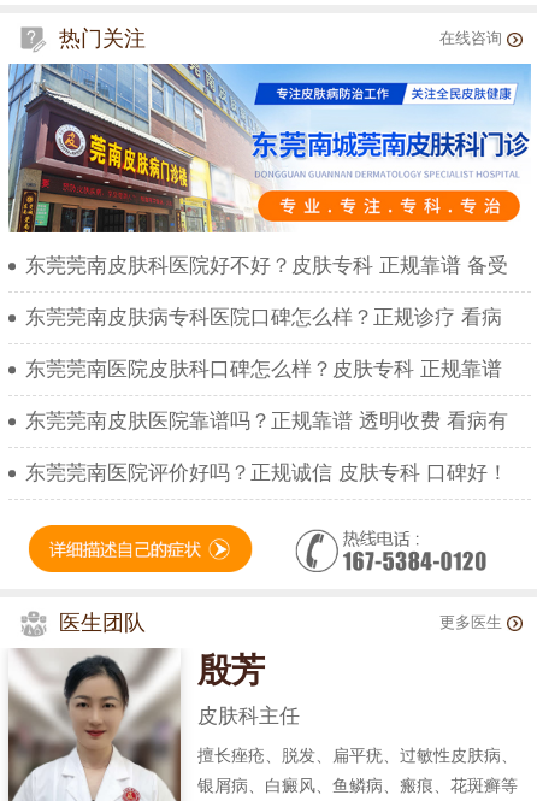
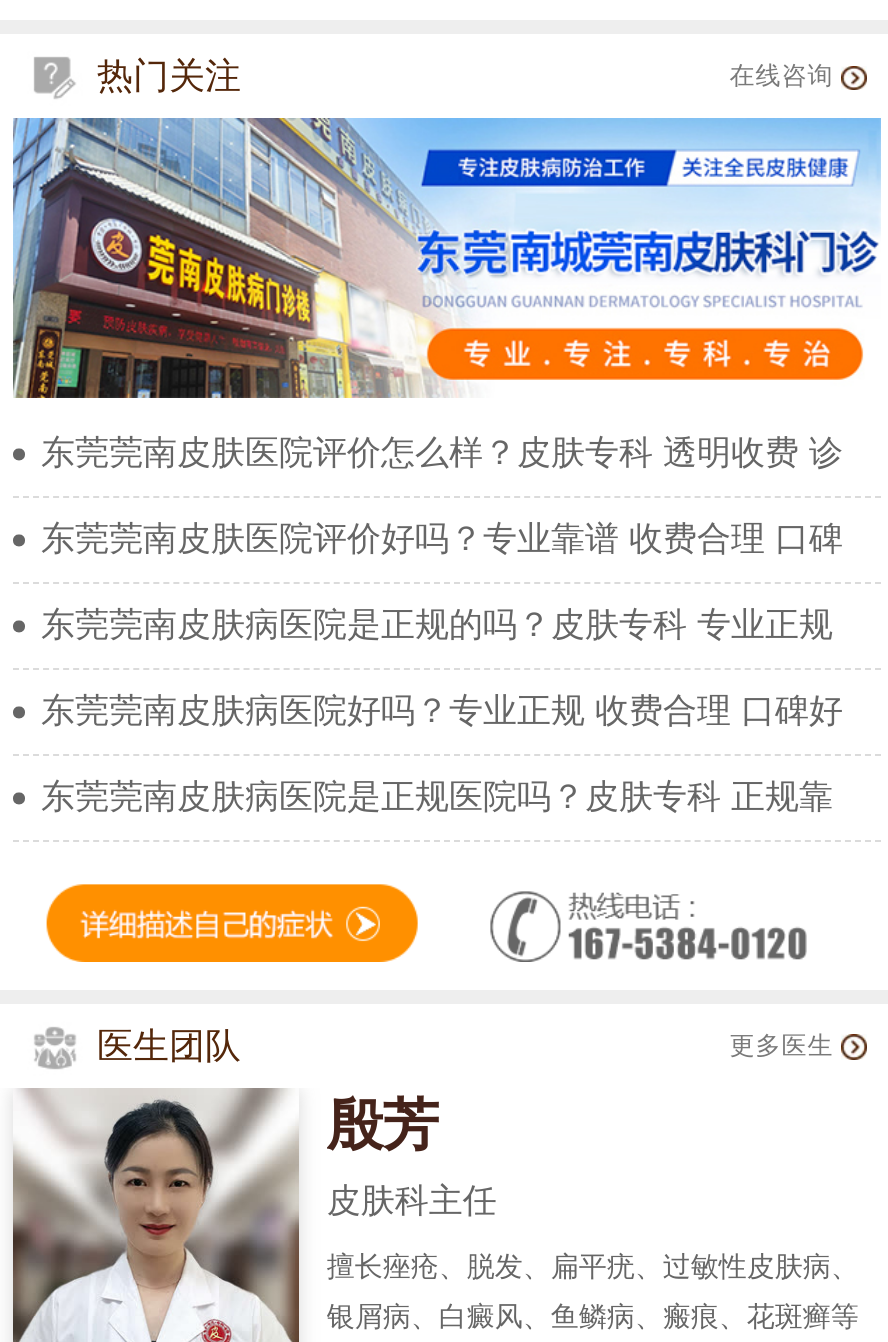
- 东莞莞南皮肤科医院好不好？皮肤专科 正规靠谱 备受
+ 东莞莞南皮肤医院评价怎么样？皮肤专科 透明收费 诊

- 东莞莞南皮肤病专科医院口碑怎么样？正规诊疗 看病
+ 东莞莞南皮肤医院评价好吗？专业靠谱 收费合理 口碑

- 东莞莞南医院皮肤科口碑怎么样？皮肤专科 正规靠谱
+ 东莞莞南皮肤病医院是正规的吗？皮肤专科 专业正规

- 东莞莞南皮肤医院靠谱吗？正规靠谱 透明收费 看病有
+ 东莞莞南皮肤病医院好吗？专业正规 收费合理 口碑好

- 东莞莞南医院评价好吗？正规诚信 皮肤专科 口碑好！
+ 东莞莞南皮肤病医院是正规医院吗？皮肤专科 正规靠
